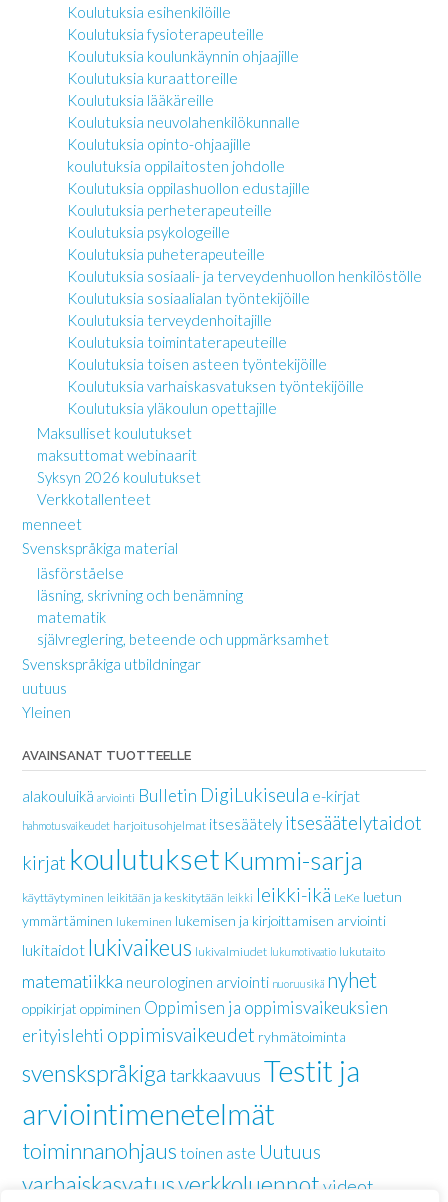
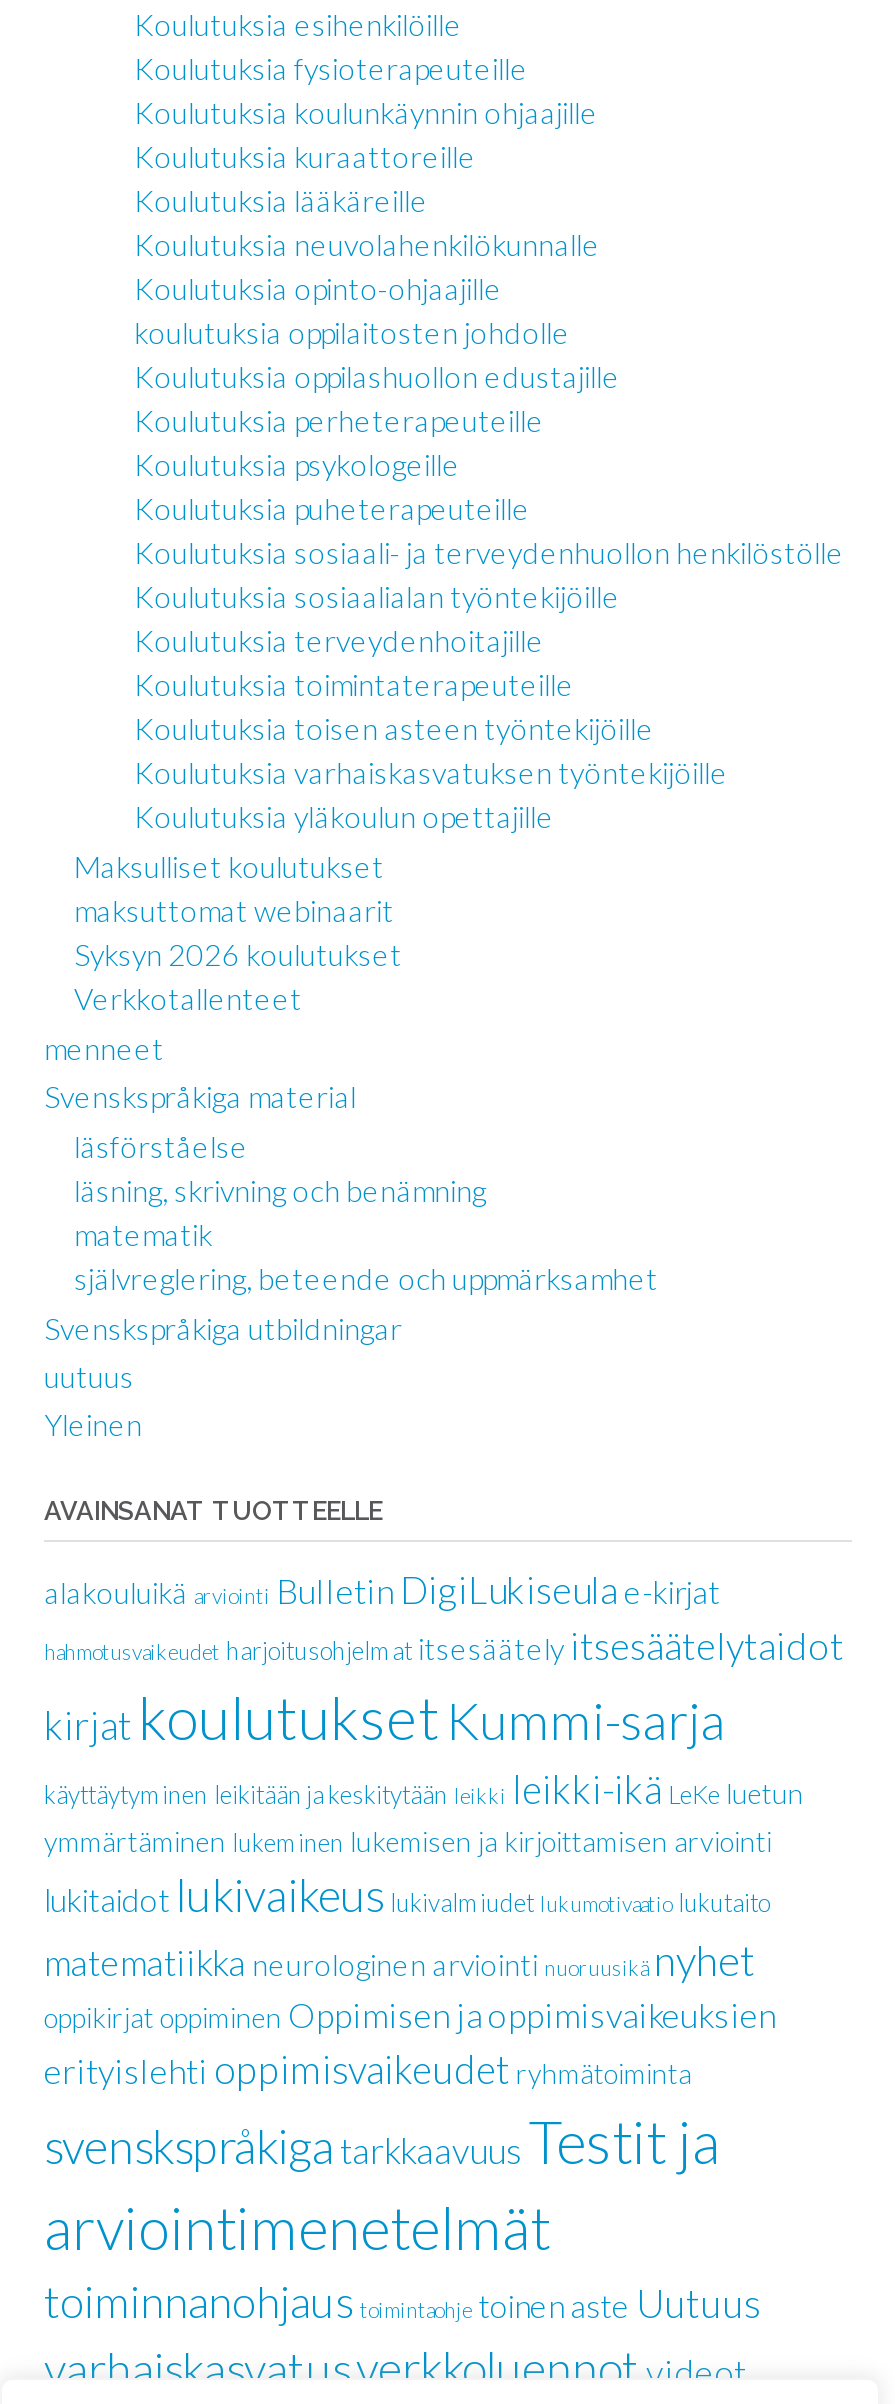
- toiminnanohjaus toinen aste Uutuus
+ toiminnanohjaus toimintaohje toinen aste Uutuus
